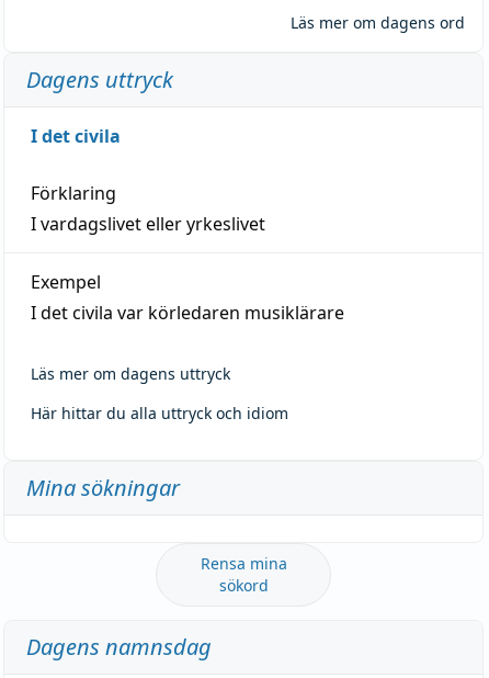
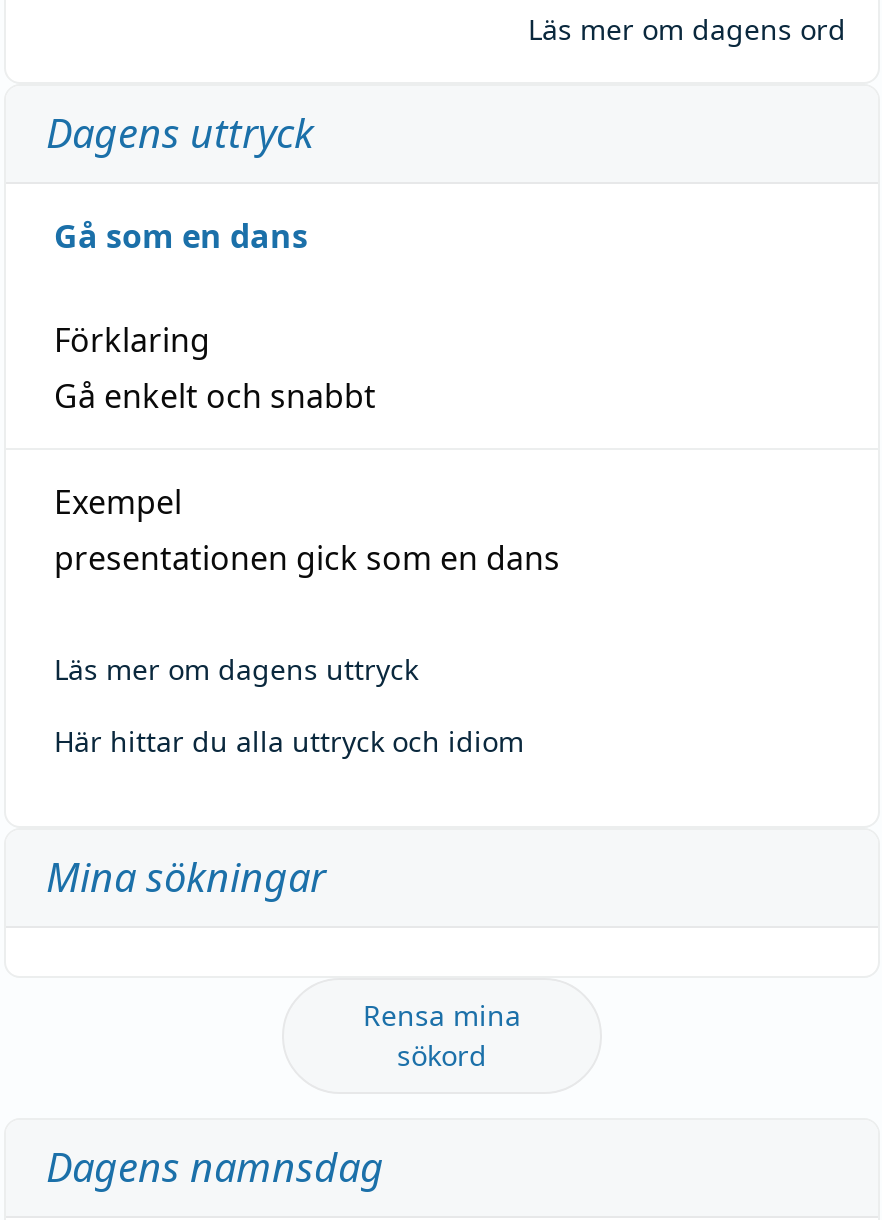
- I det civila
+ Gå som en dans

- I vardagslivet eller yrkeslivet
+ Gå enkelt och snabbt

- I det civila var körledaren musiklärare
+ presentationen gick som en dans
